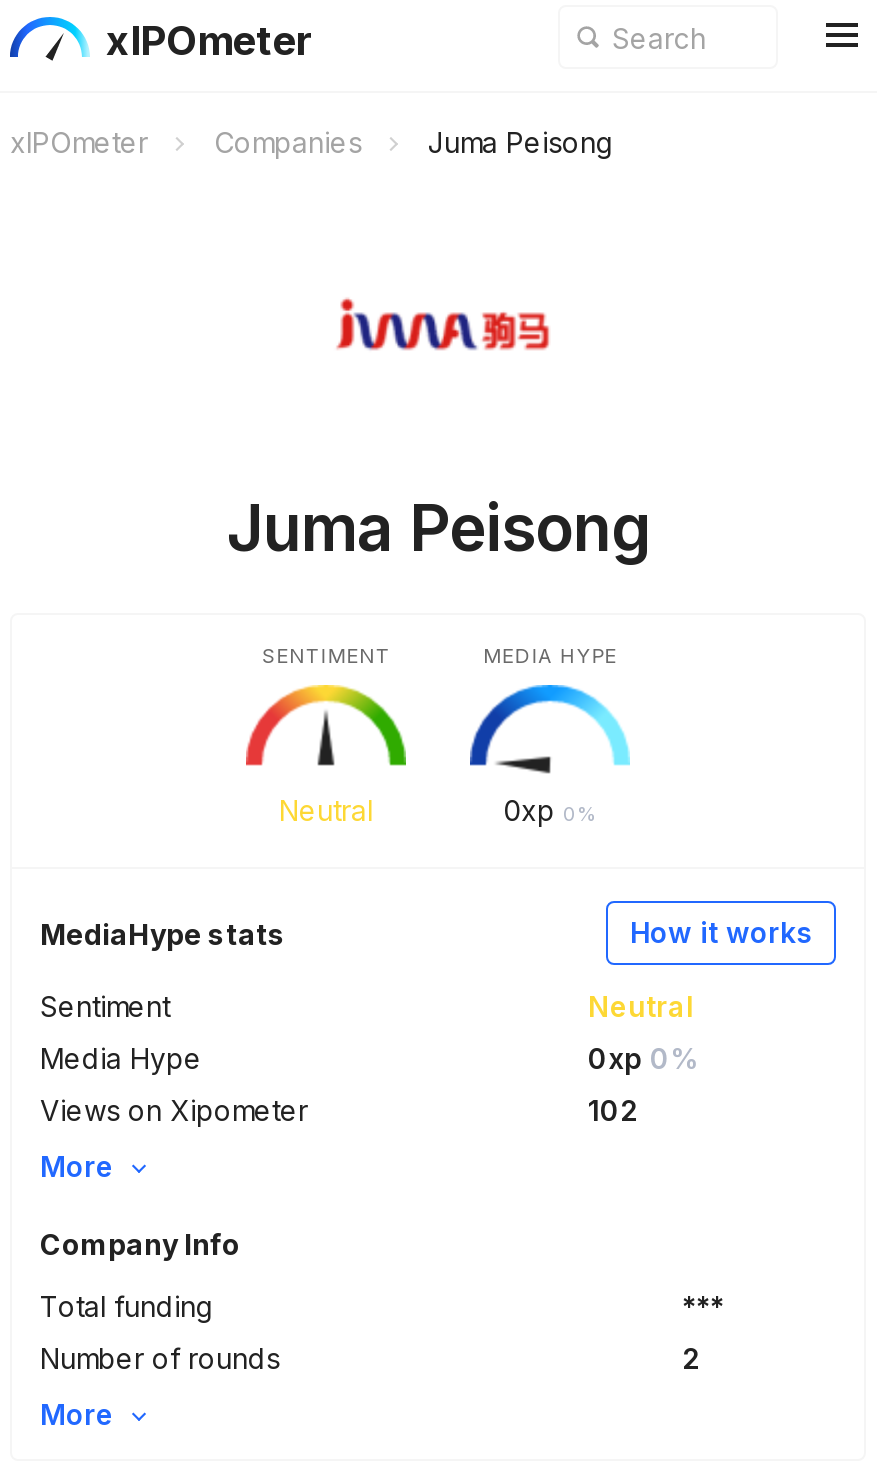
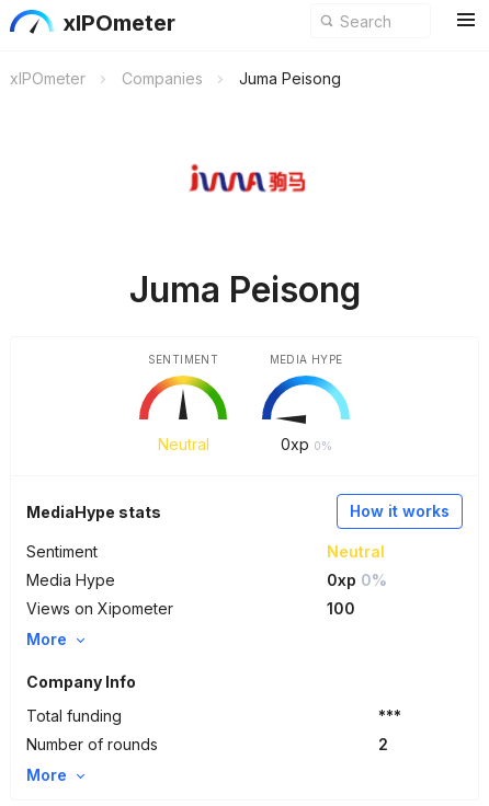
- 102
+ 100
